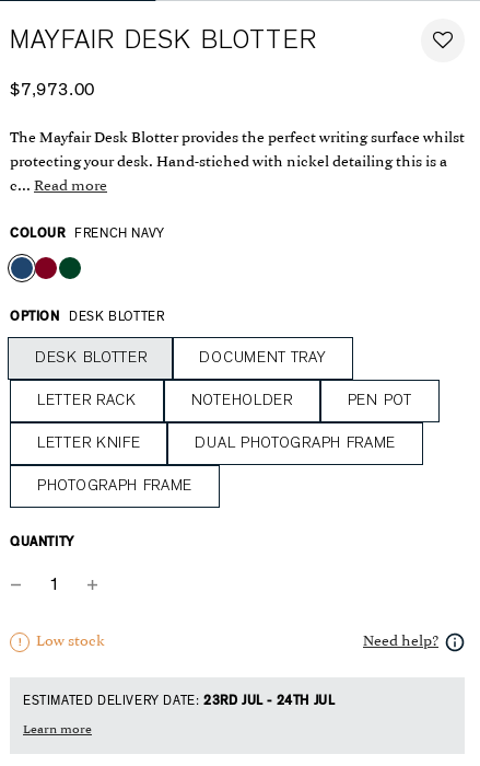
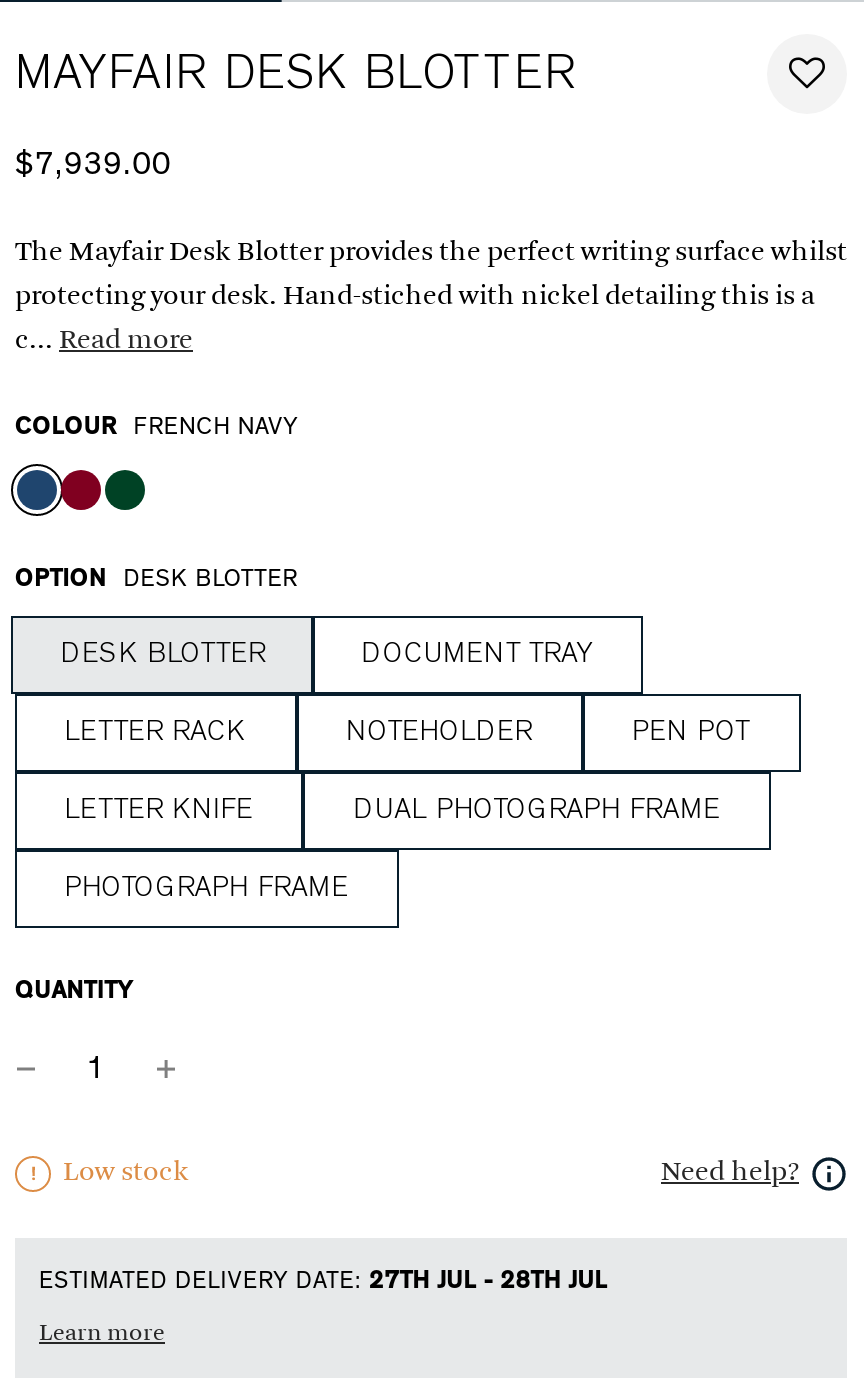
- $7,973.00
+ $7,939.00

- ESTIMATED DELIVERY DATE: 23RD JUL - 24TH JUL
+ ESTIMATED DELIVERY DATE: 27TH JUL - 28TH JUL
